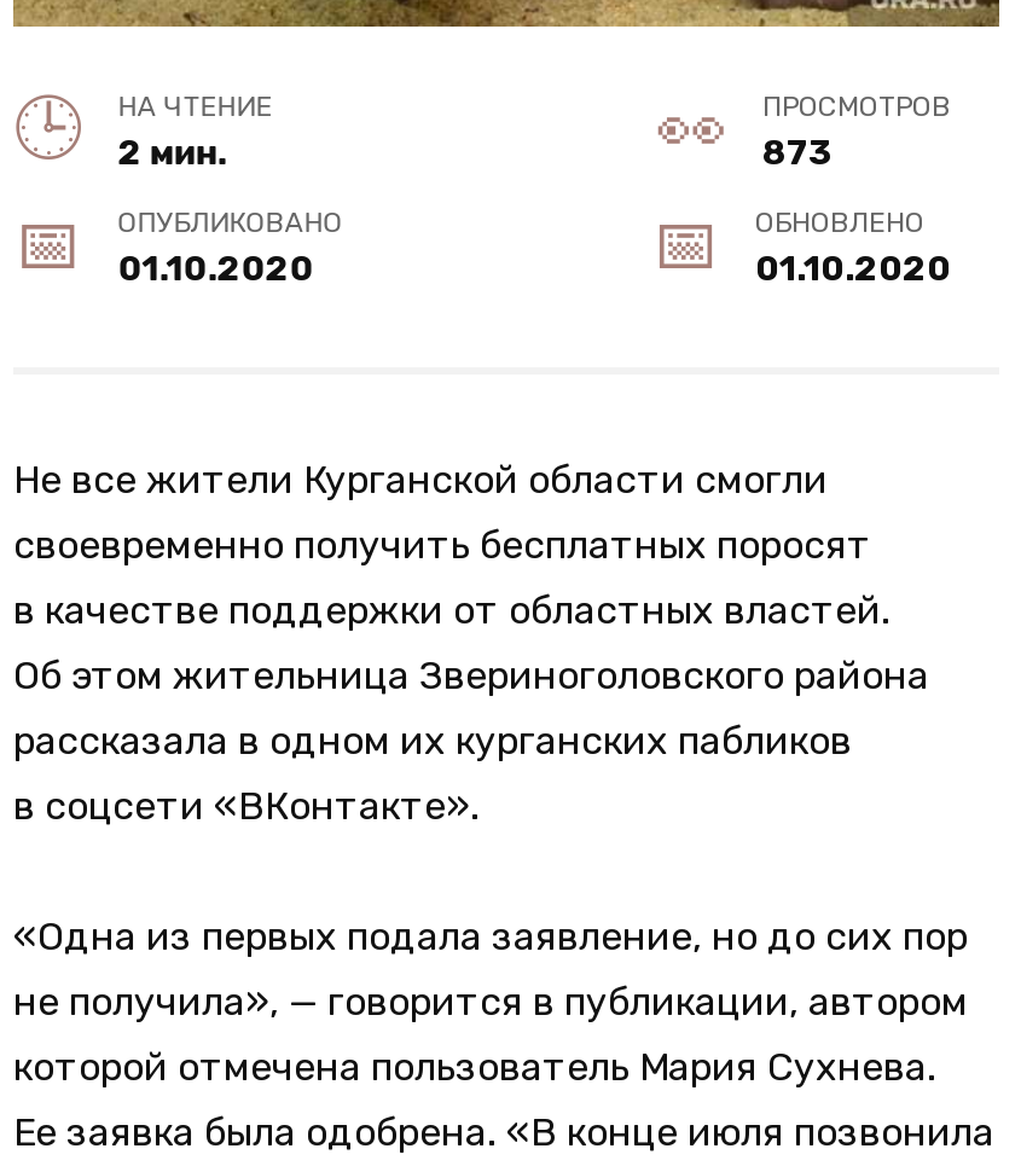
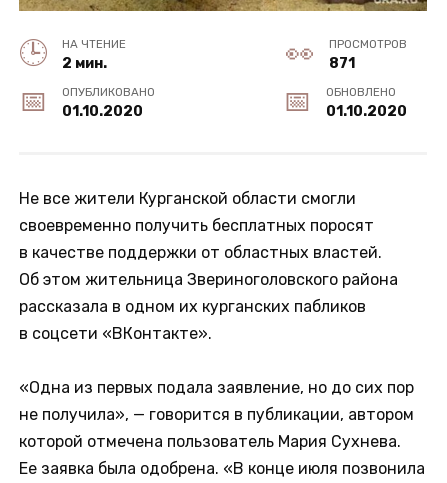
- 873
+ 871
